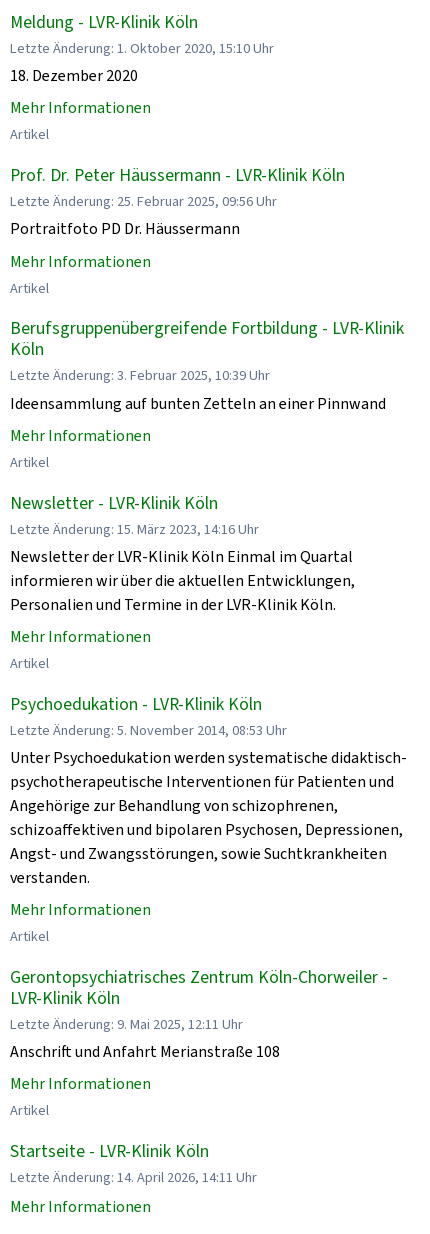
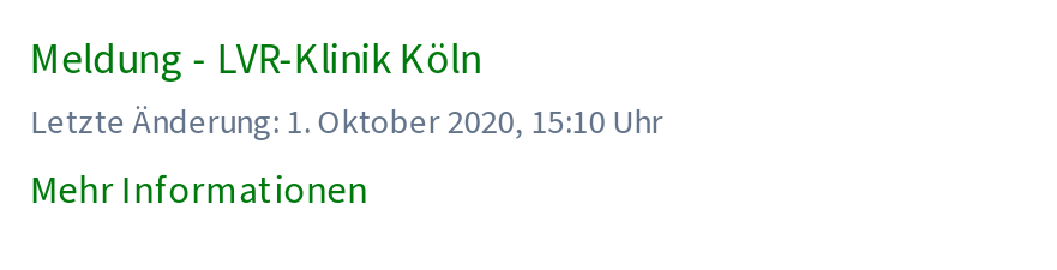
- 18. Dezember 2020
- Mehr Informationen
- Artikel
- Prof. Dr. Peter Häussermann - LVR-Klinik Köln
- Letzte Änderung: 25. Februar 2025, 09:56 Uhr
- Portraitfoto PD Dr. Häussermann
- Mehr Informationen
- Artikel
- Berufsgruppenübergreifende Fortbildung - LVR-Klinik
- Köln
- Letzte Änderung: 3. Februar 2025, 10:39 Uhr
- Ideensammlung auf bunten Zetteln an einer Pinnwand
- Mehr Informationen
- Artikel
- Newsletter - LVR-Klinik Köln
- Letzte Änderung: 15. März 2023, 14:16 Uhr
- Newsletter der LVR-Klinik Köln Einmal im Quartal
- informieren wir über die aktuellen Entwicklungen,
- Personalien und Termine in der LVR-Klinik Köln.
- Mehr Informationen
- Artikel
- Psychoedukation - LVR-Klinik Köln
- Letzte Änderung: 5. November 2014, 08:53 Uhr
- Unter Psychoedukation werden systematische didaktisch-
- psychotherapeutische Interventionen für Patienten und
- Angehörige zur Behandlung von schizophrenen,
- schizoaffektiven und bipolaren Psychosen, Depressionen,
- Angst- und Zwangsstörungen, sowie Suchtkrankheiten
- verstanden.
- Mehr Informationen
- Artikel
- Gerontopsychiatrisches Zentrum Köln-Chorweiler -
- LVR-Klinik Köln
- Letzte Änderung: 9. Mai 2025, 12:11 Uhr
- Anschrift und Anfahrt Merianstraße 108
- Mehr Informationen
- Artikel
- Startseite - LVR-Klinik Köln
- Letzte Änderung: 14. April 2026, 14:11 Uhr
